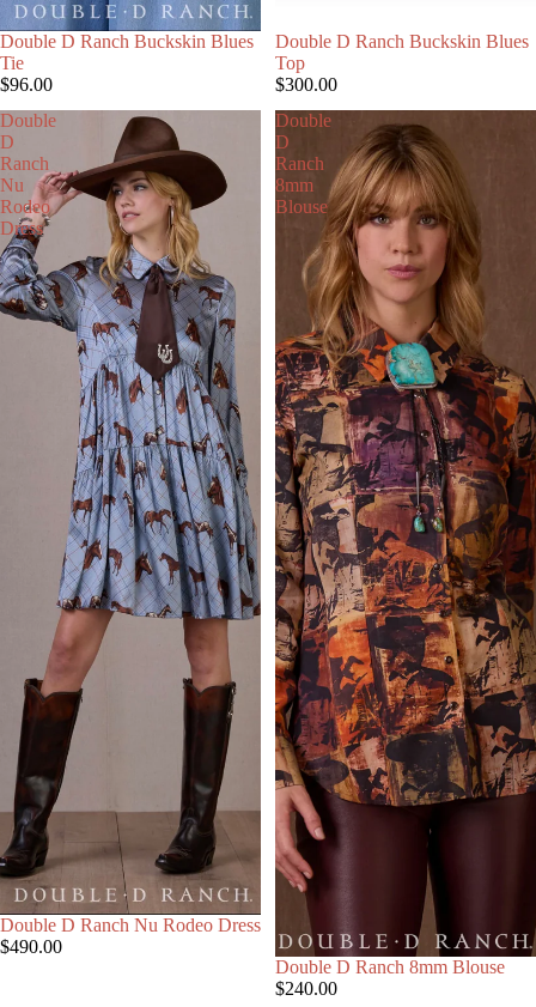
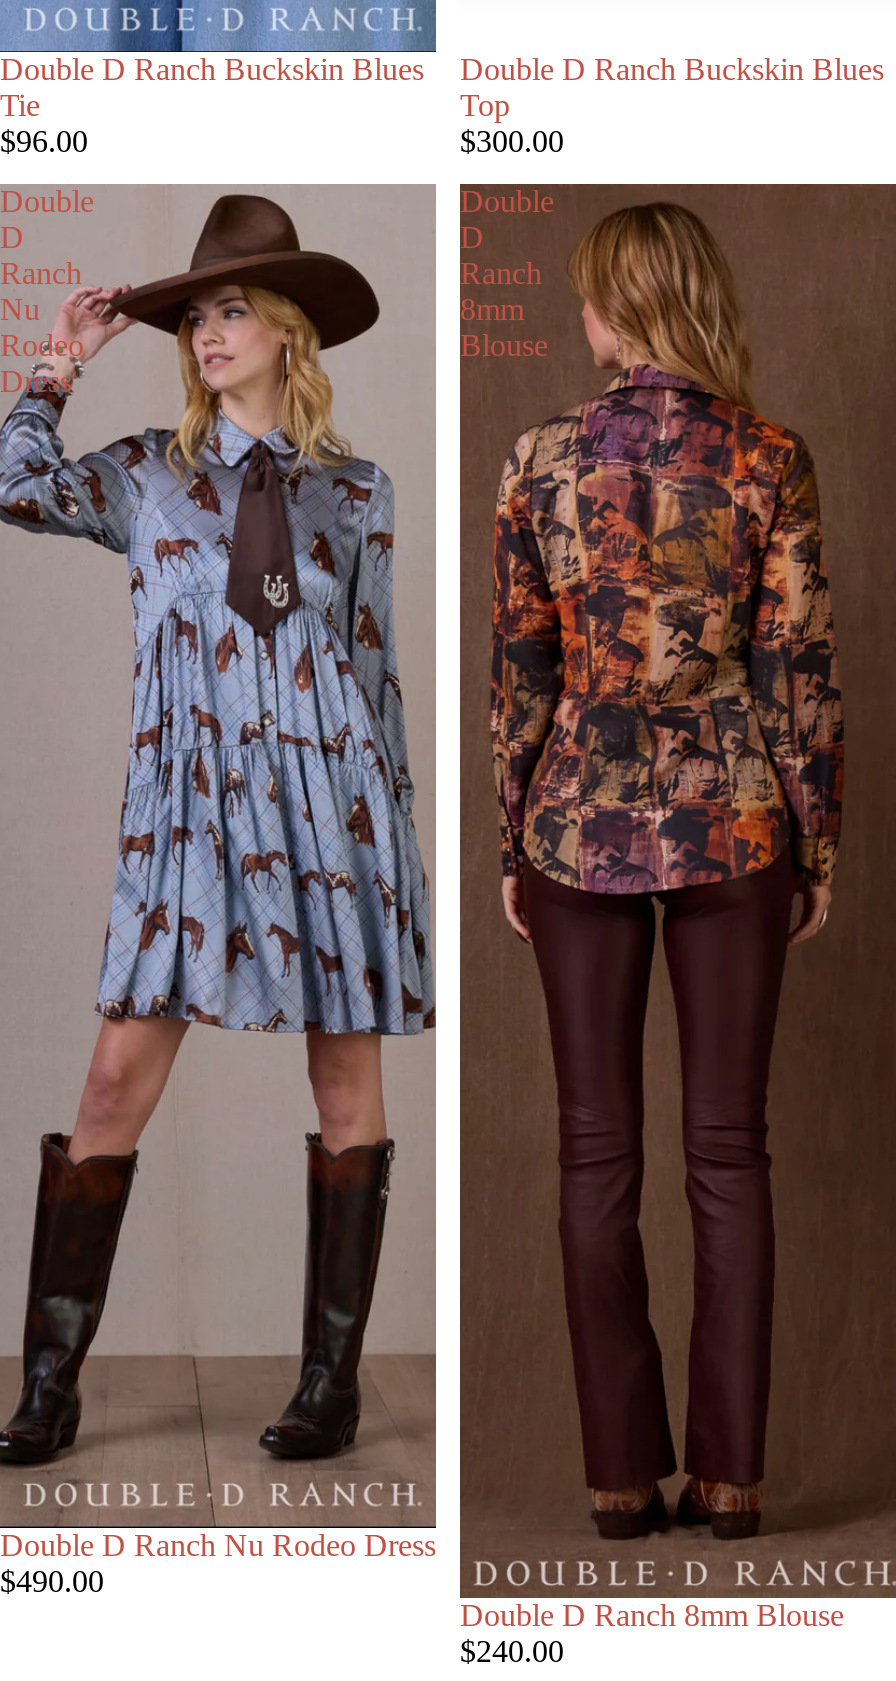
- [image]
+ [image]
